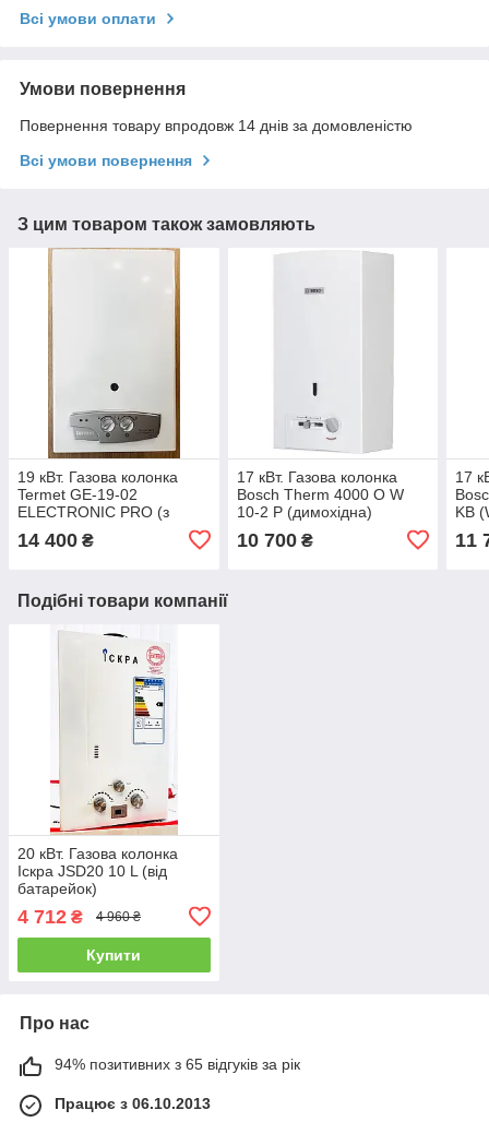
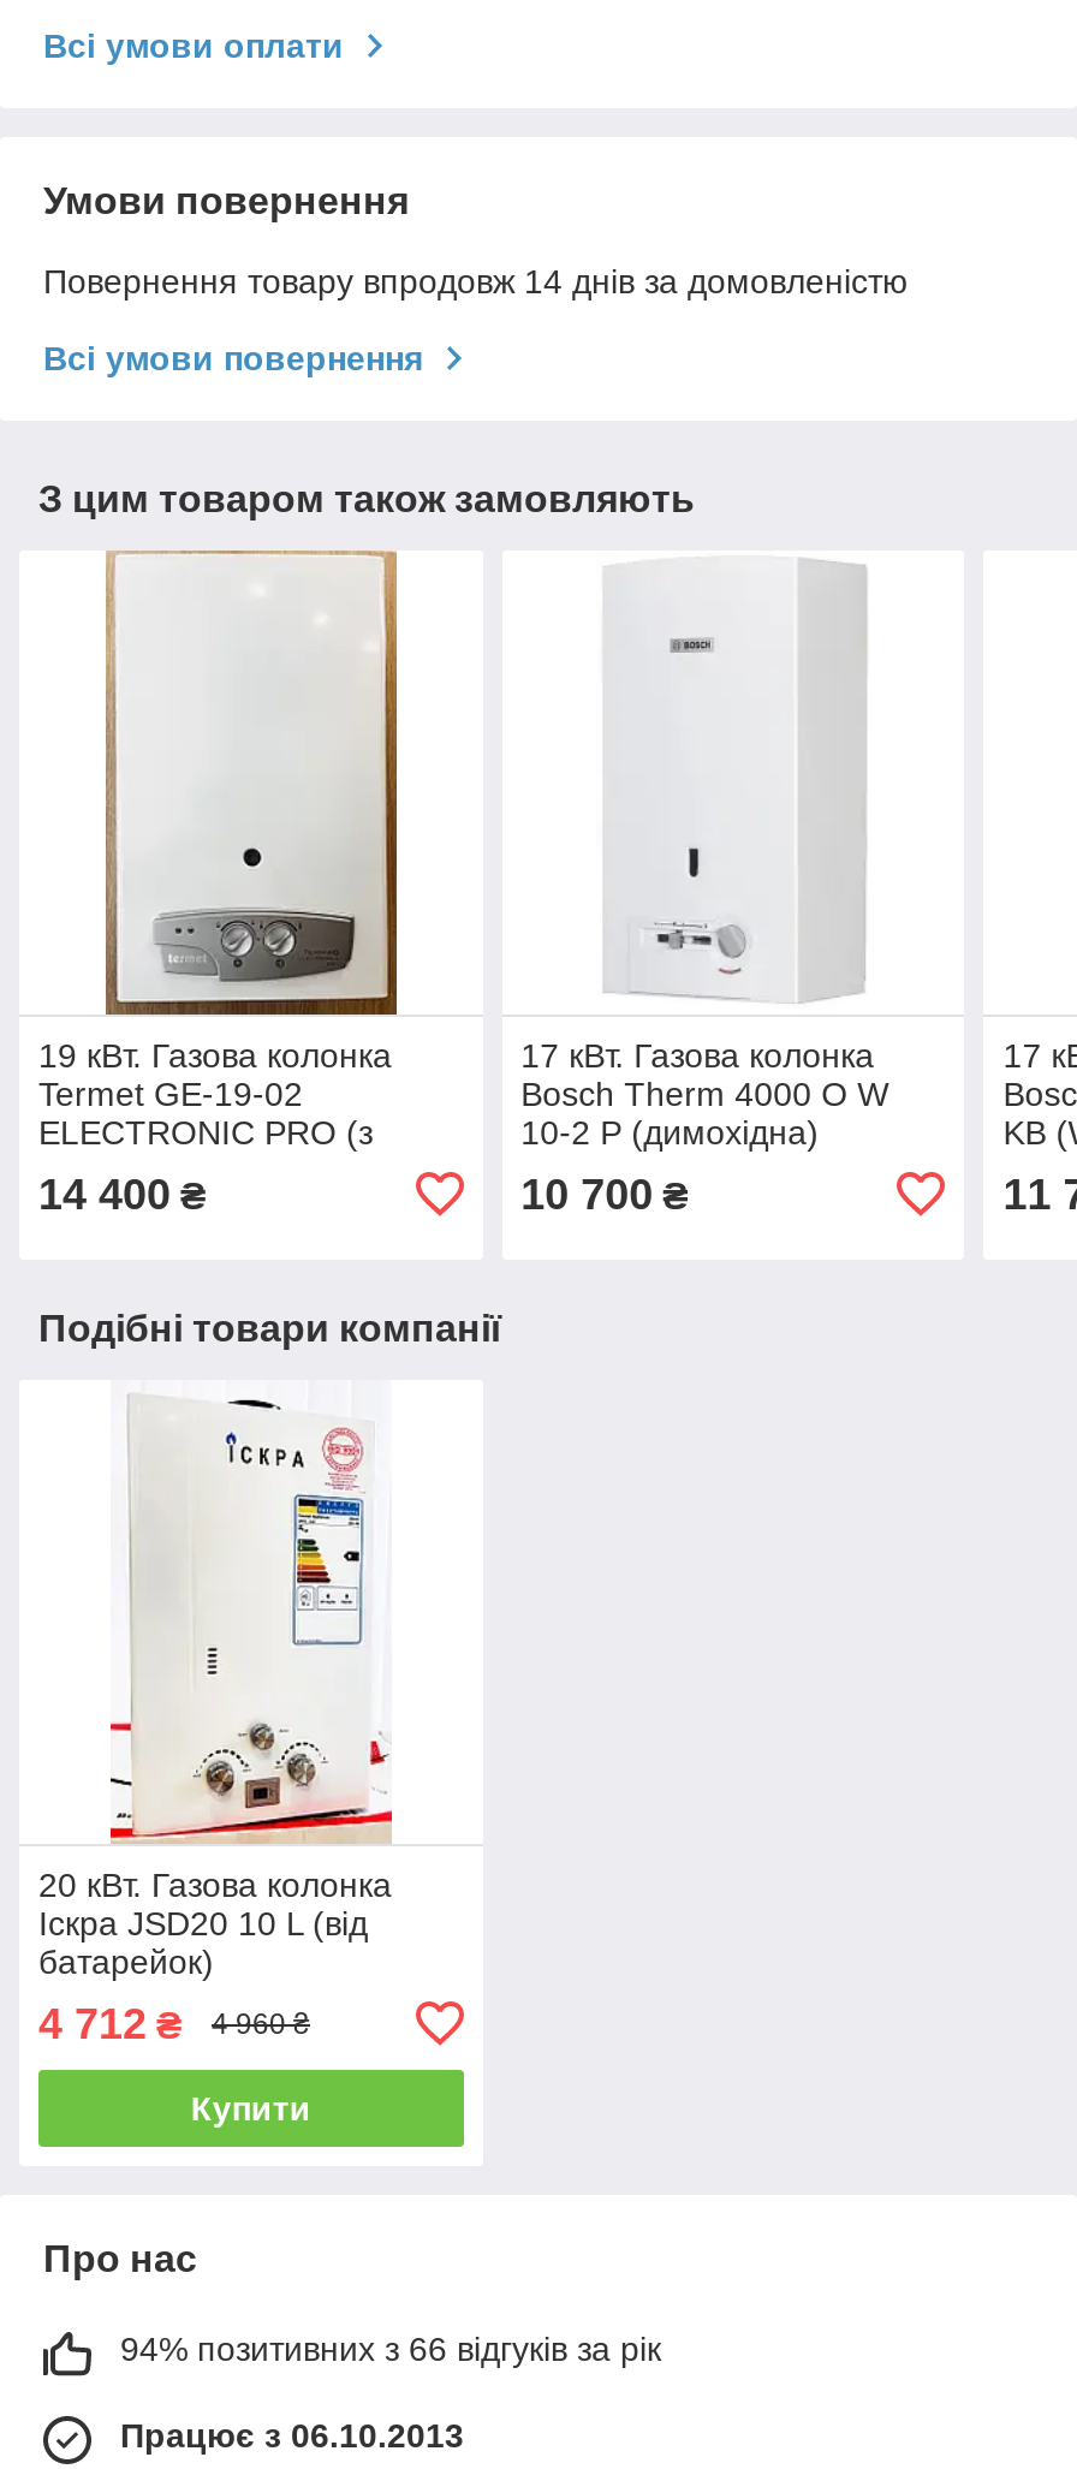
- 94% позитивних з 65 відгуків за рік
+ 94% позитивних з 66 відгуків за рік
